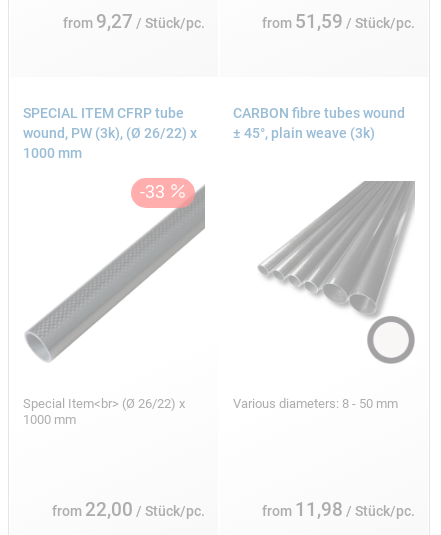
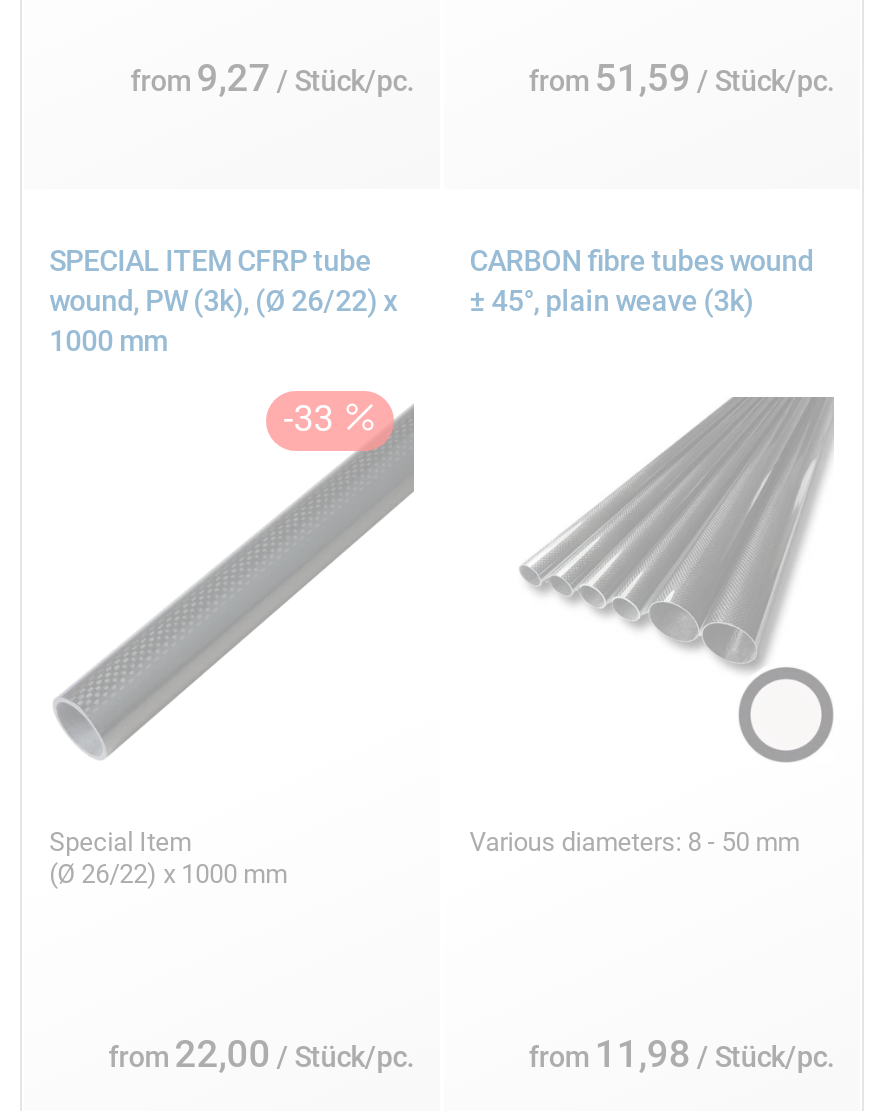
- Special Item<br> (Ø 26/22) x
- 1000 mm
+ Special Item
+ (Ø 26/22) x 1000 mm
